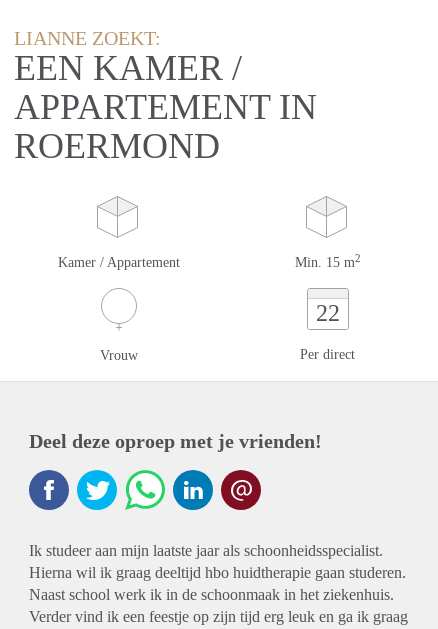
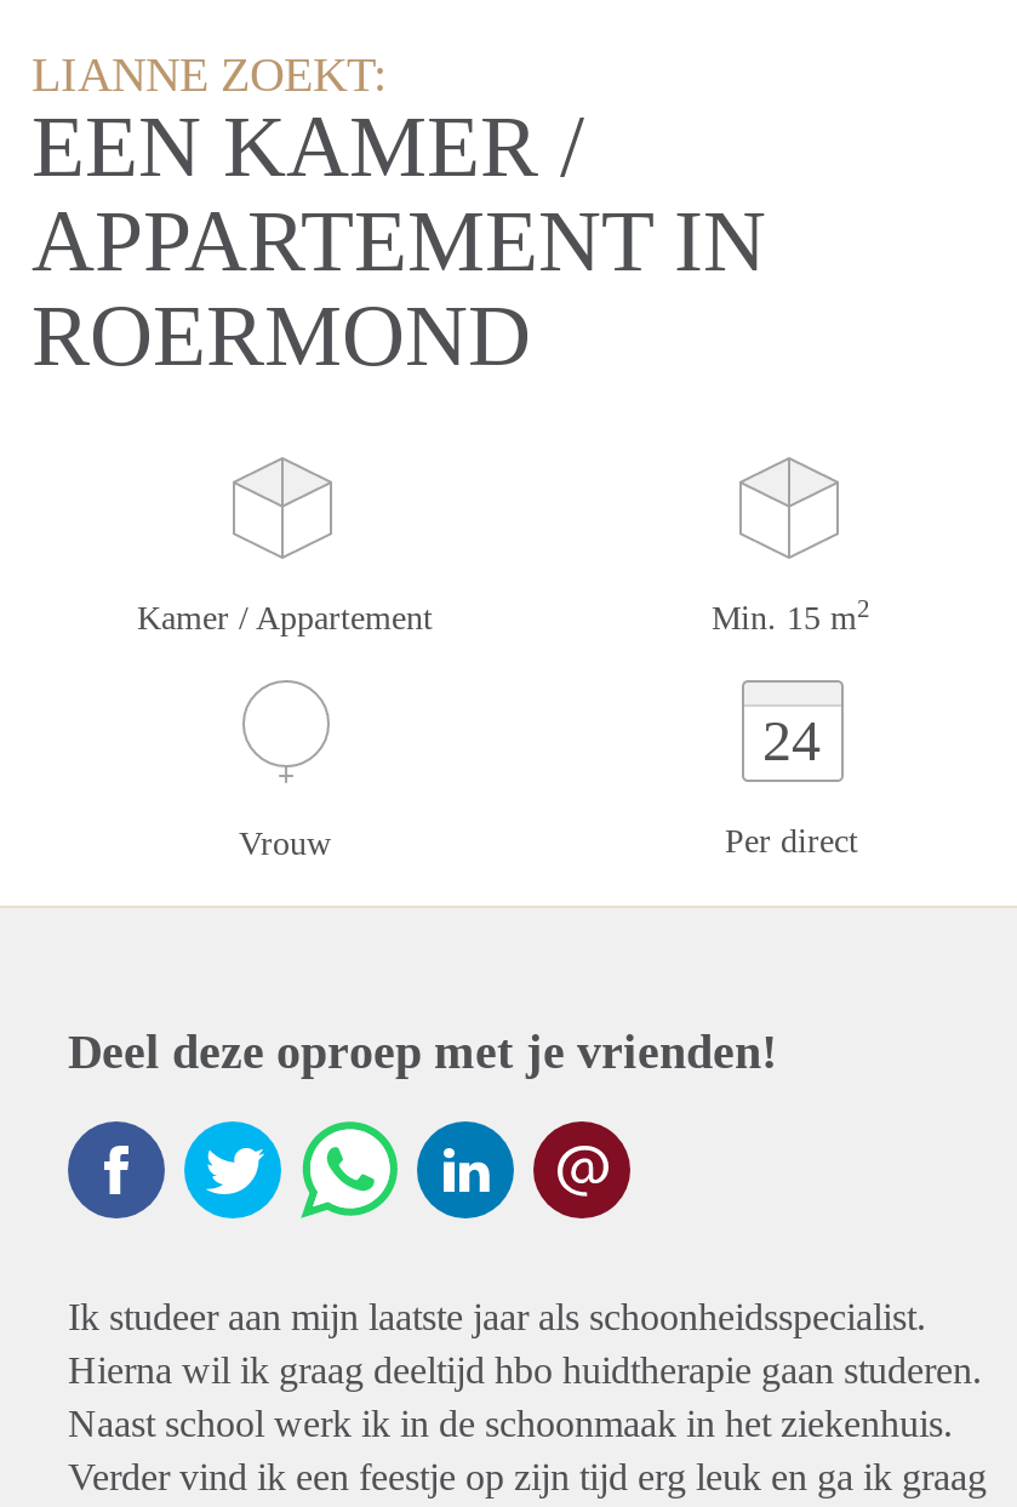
- 22
+ 24
